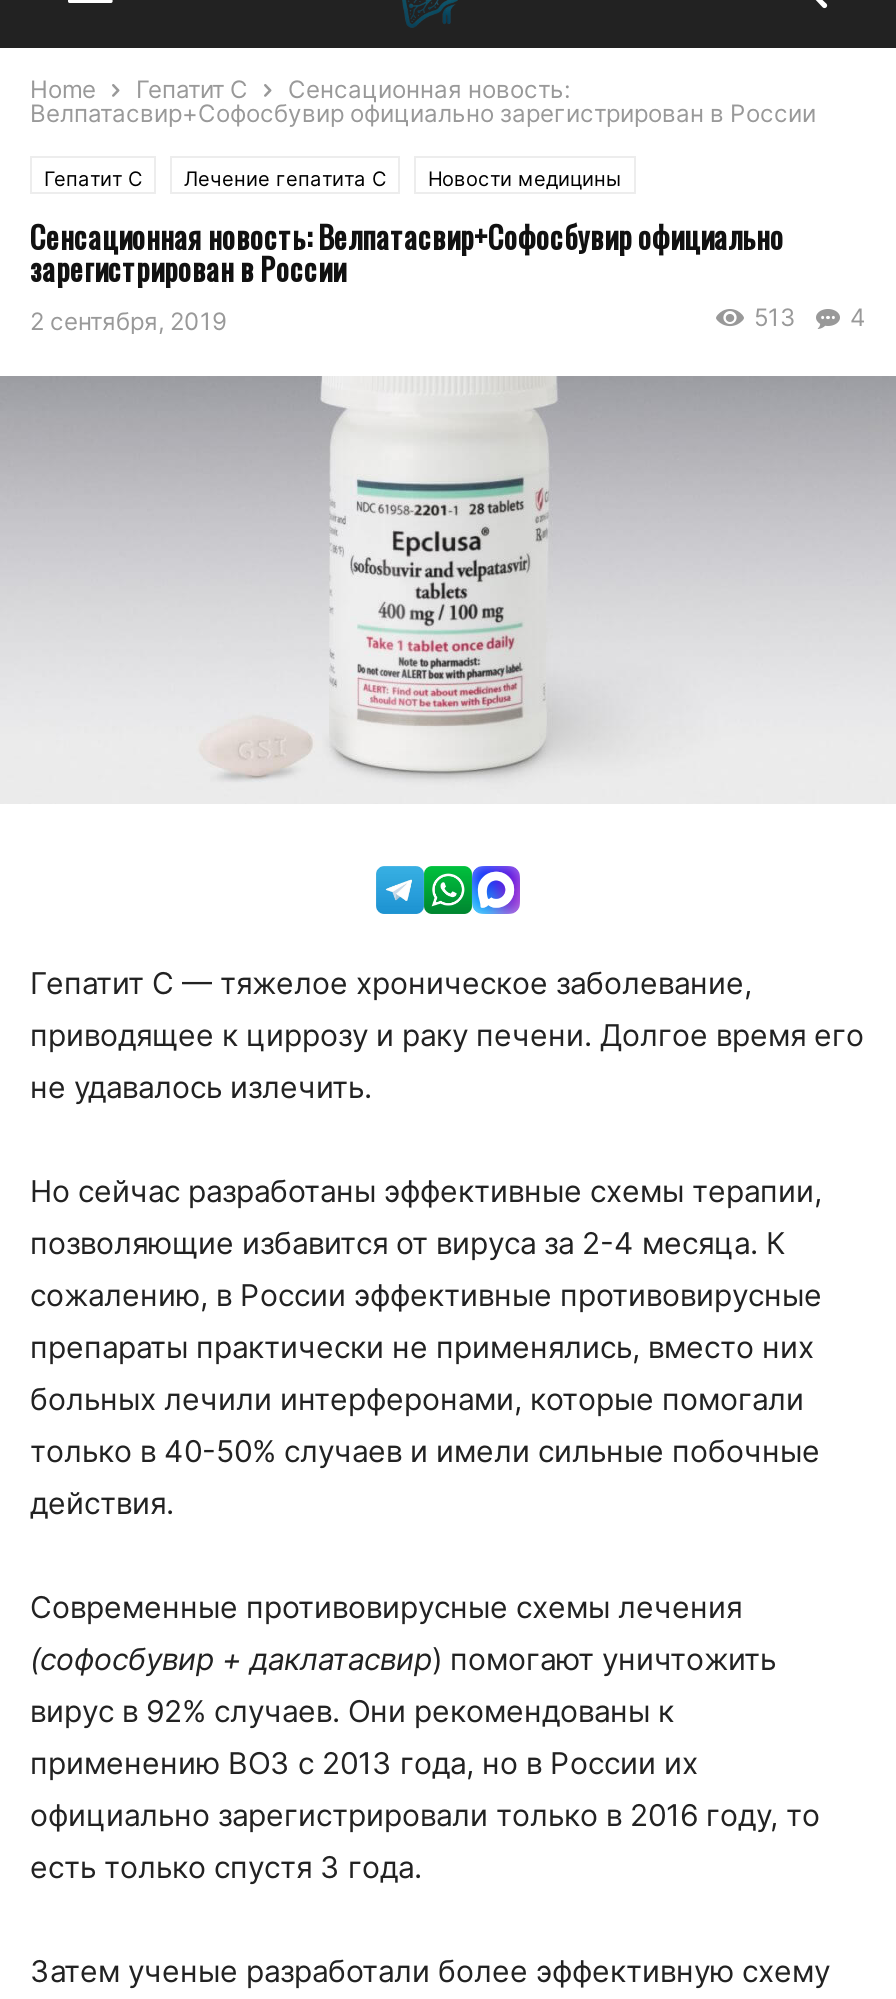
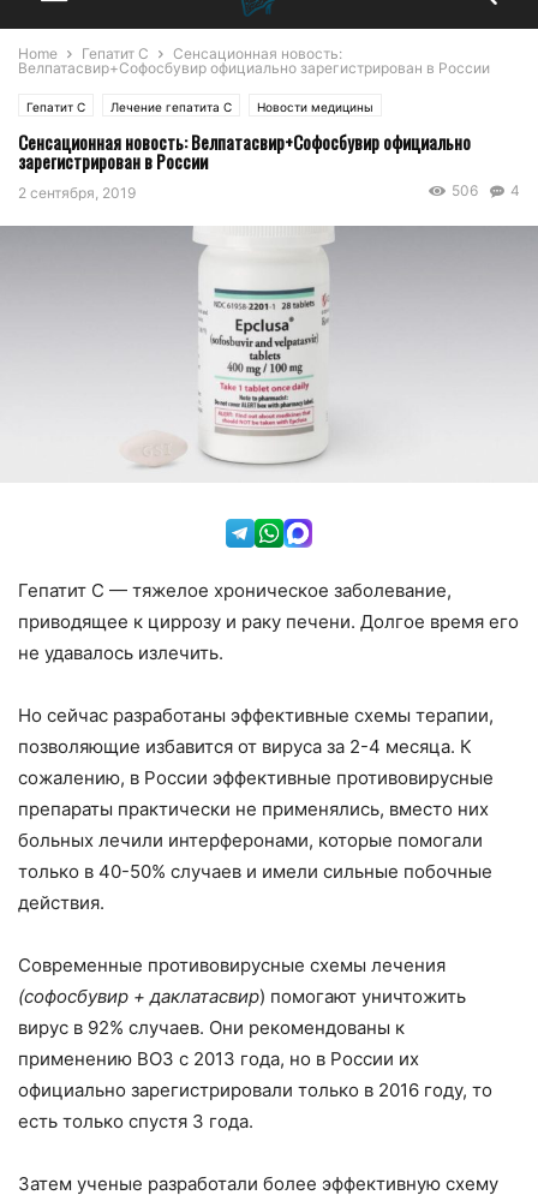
- 513 4
+ 506 4
